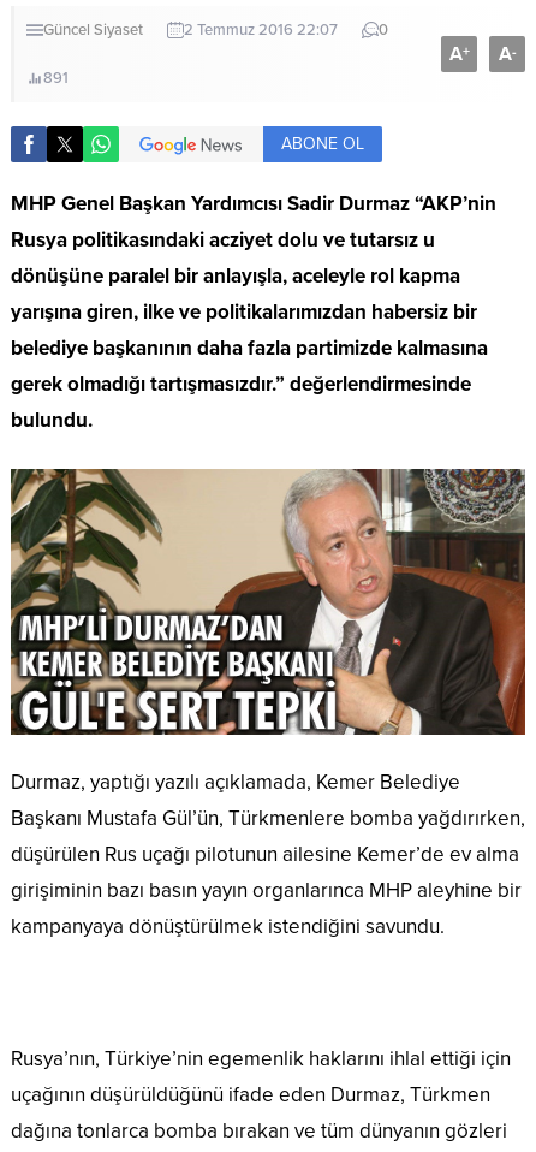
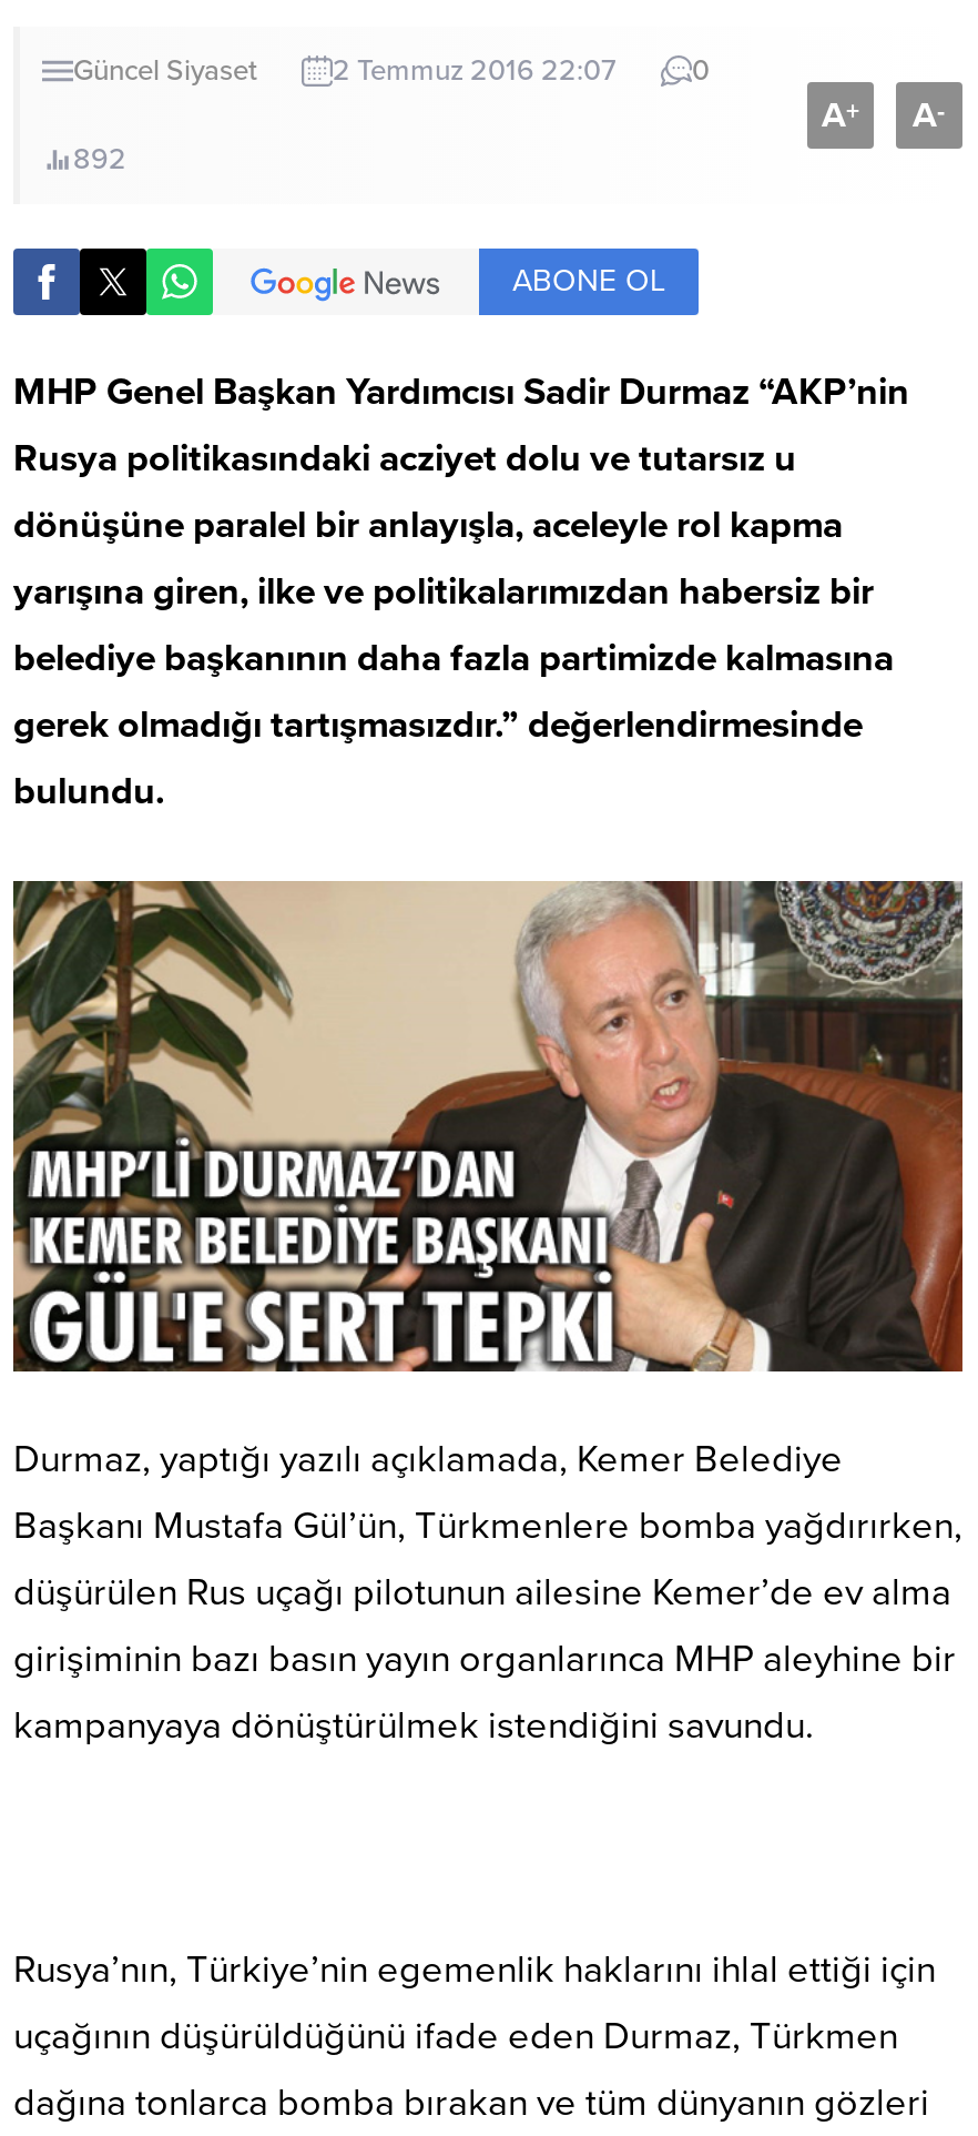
- 891
+ 892
